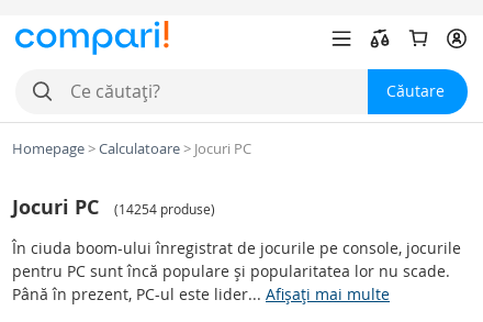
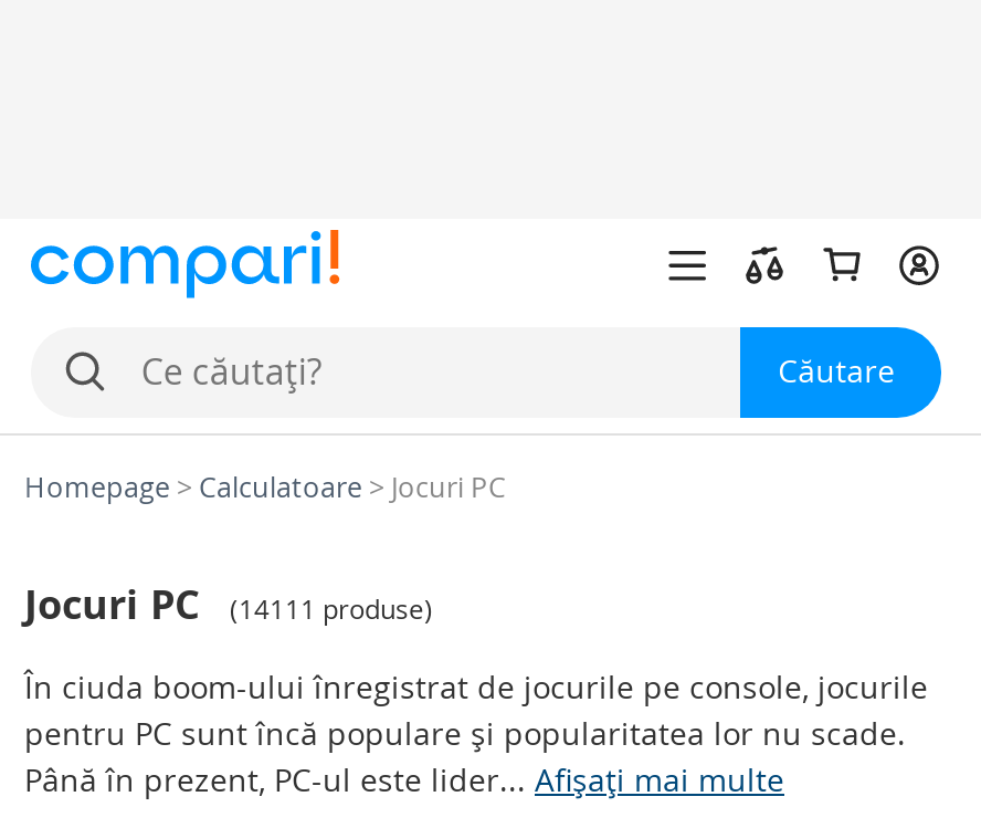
- Jocuri PC (14254 produse)
+ Jocuri PC (14111 produse)
